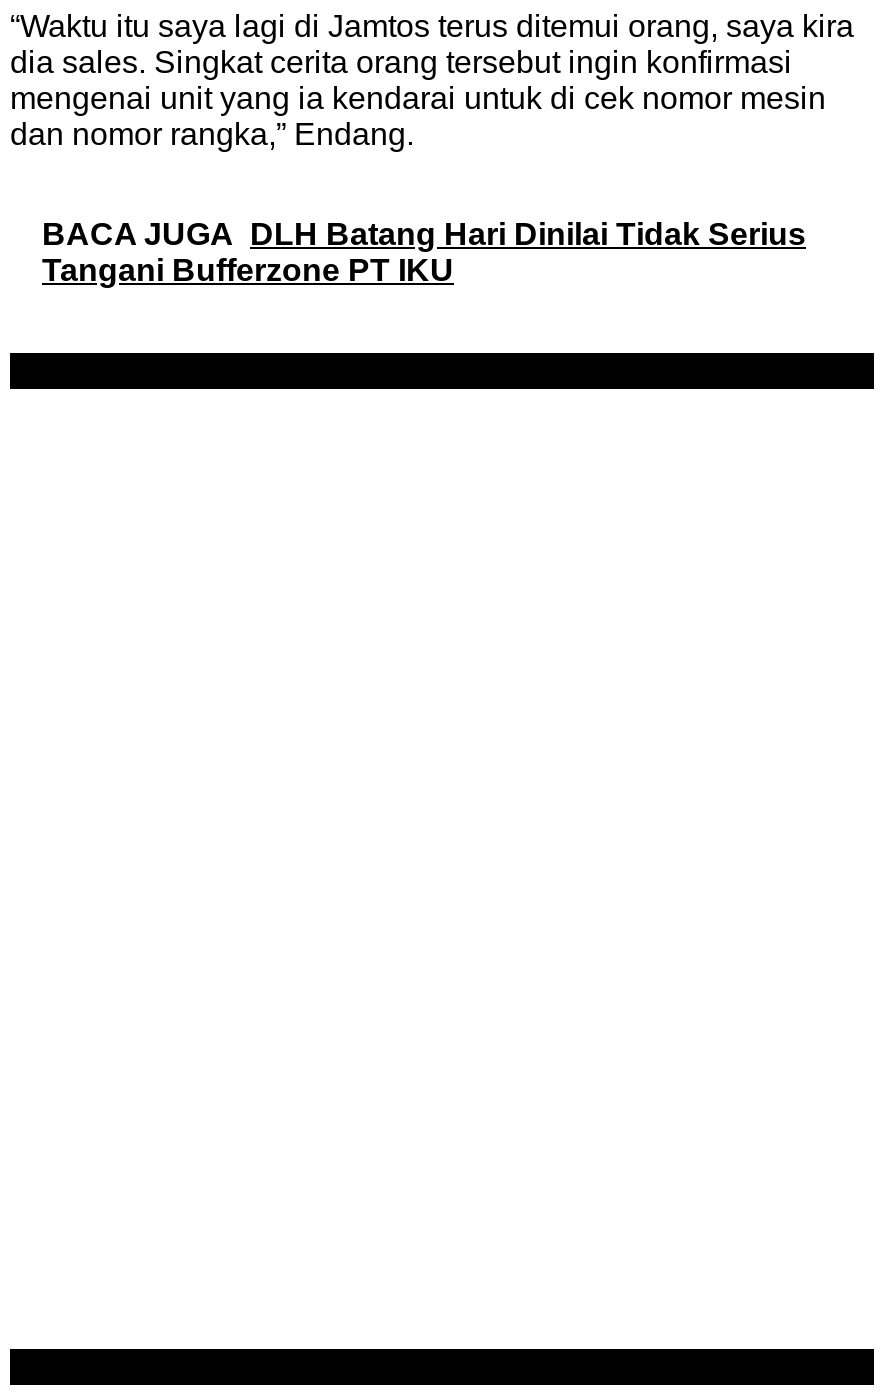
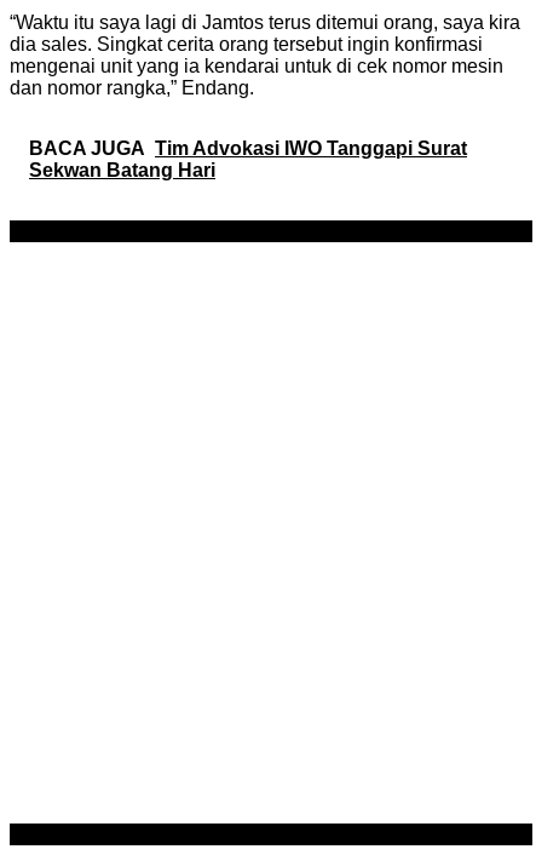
- BACA JUGA DLH Batang Hari Dinilai Tidak Serius
- Tangani Bufferzone PT IKU
+ BACA JUGA Tim Advokasi IWO Tanggapi Surat
+ Sekwan Batang Hari
